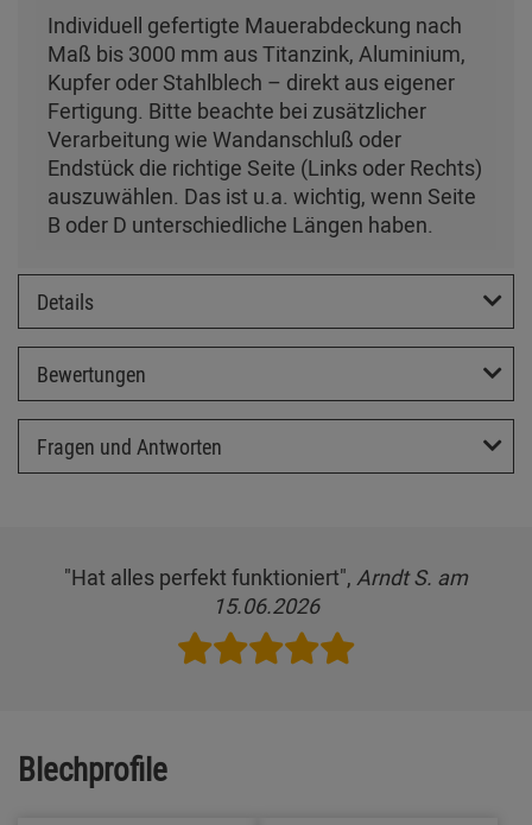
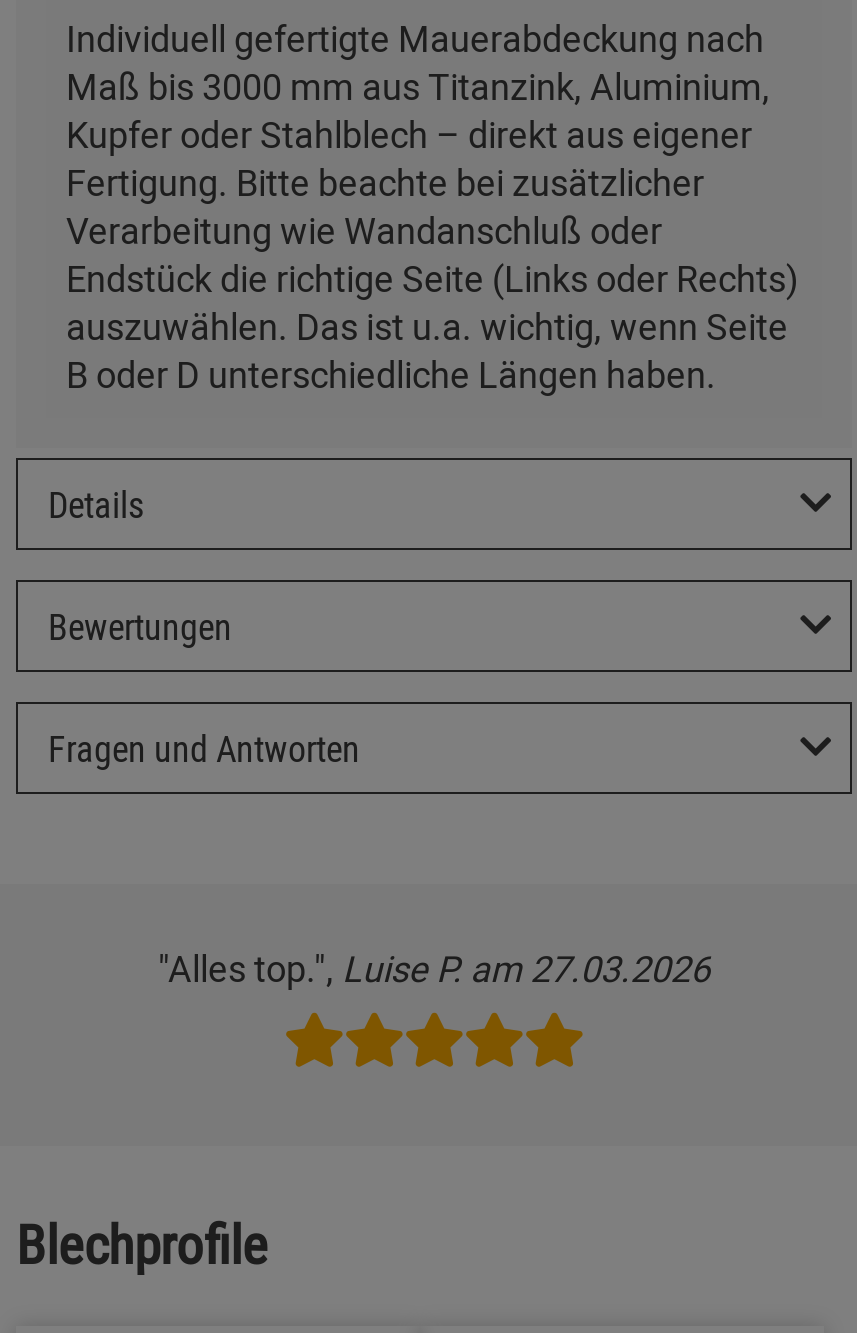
- "Hat alles perfekt funktioniert", Arndt S. am
- 15.06.2026
+ "Alles top.", Luise P. am 27.03.2026
